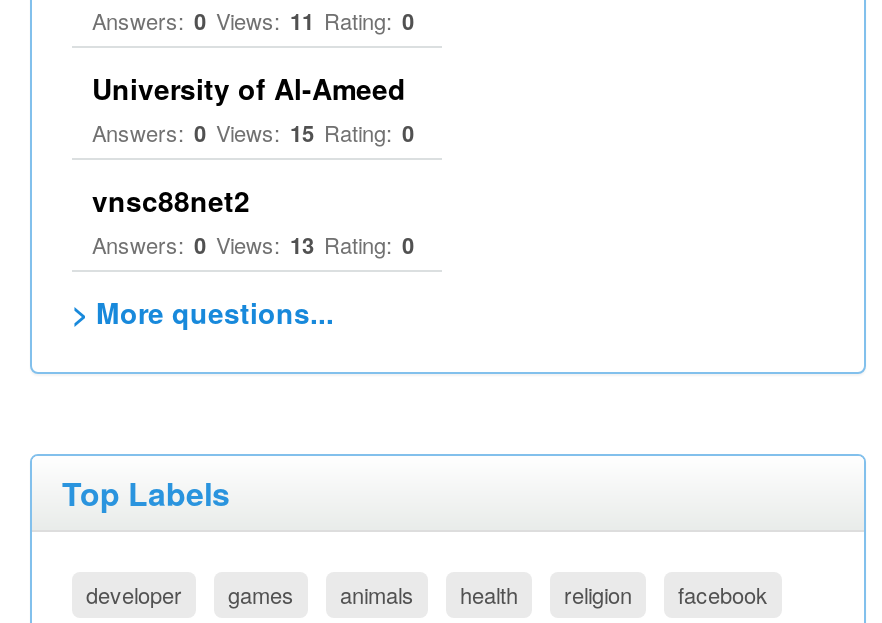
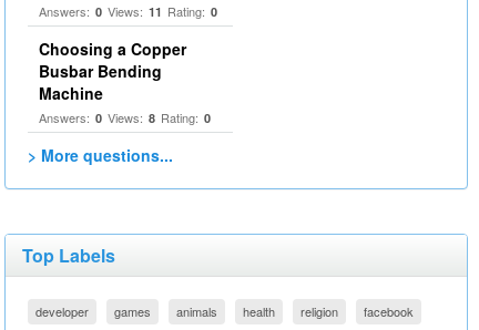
- University of Al-Ameed
- Answers: 0 Views: 15 Rating: 0
- vnsc88net2
- Answers: 0 Views: 13 Rating: 0
+ Choosing a Copper
+ Busbar Bending
+ Machine
+ Answers: 0 Views: 8 Rating: 0
